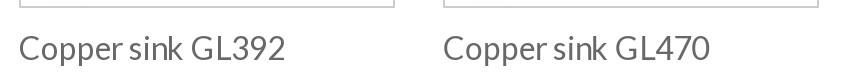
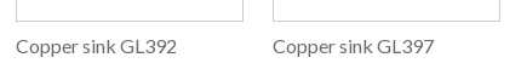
- Copper sink GL470
+ Copper sink GL397
